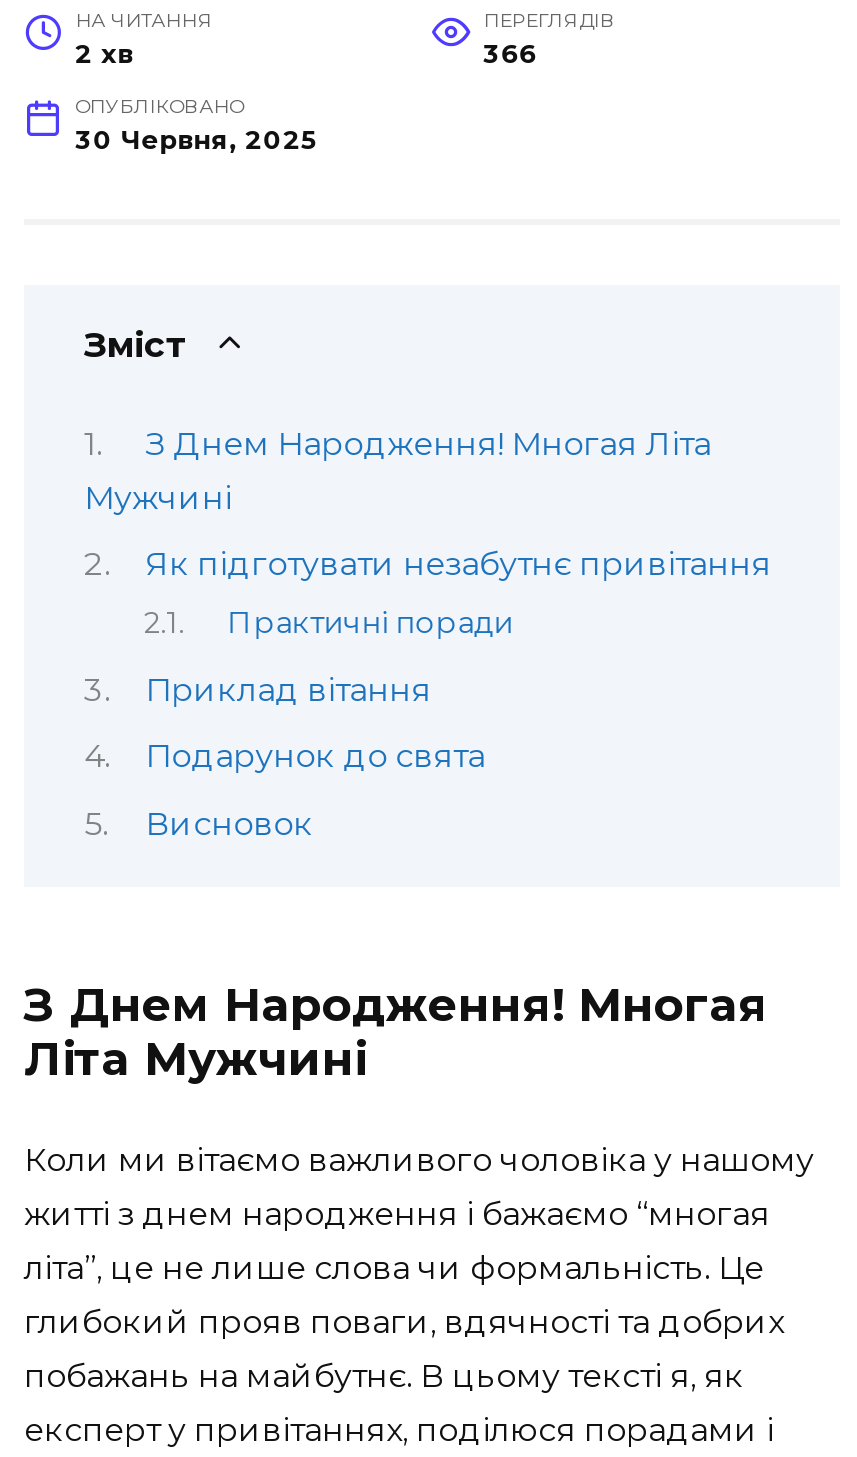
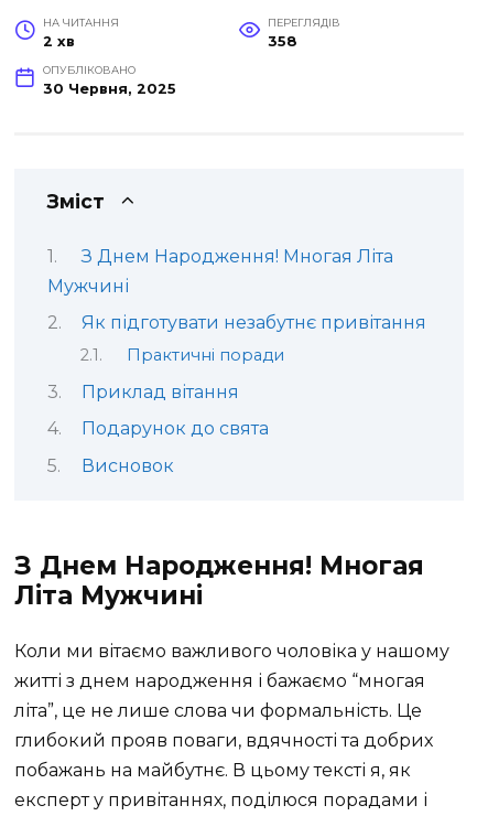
- 366
+ 358
